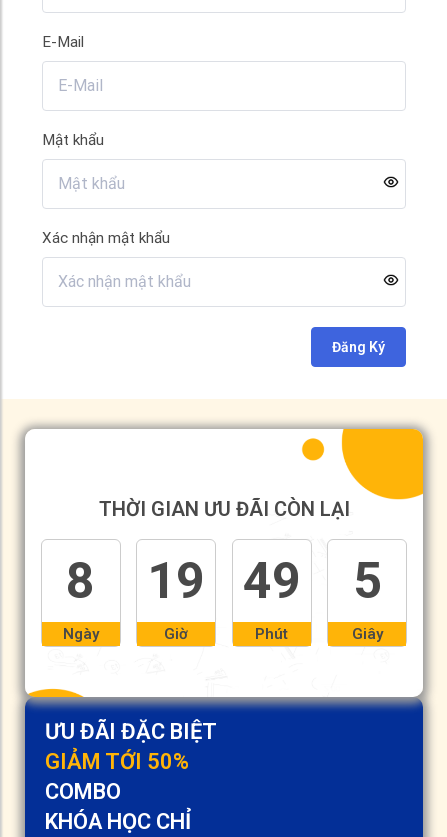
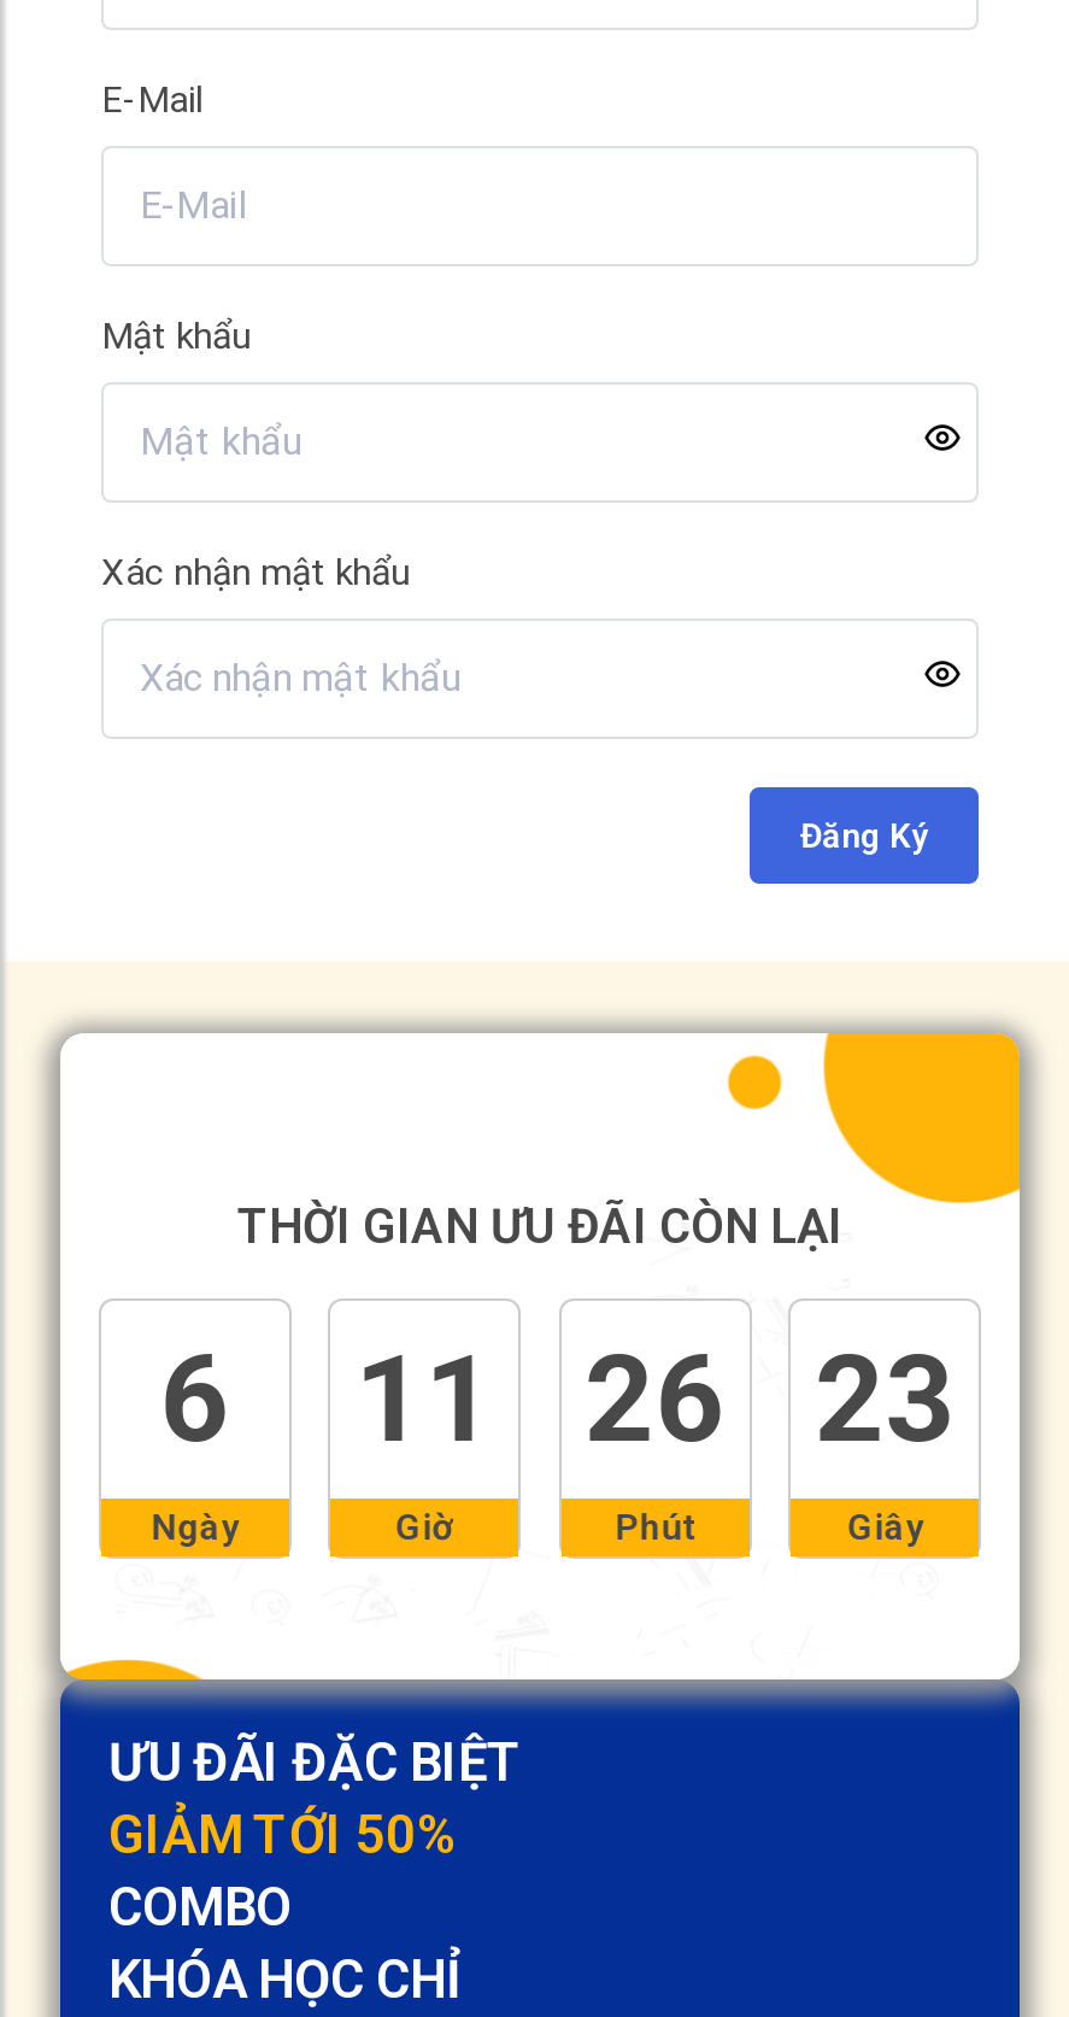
- 8
+ 6

- 19
+ 11

- 49
+ 26

- 5
+ 23
